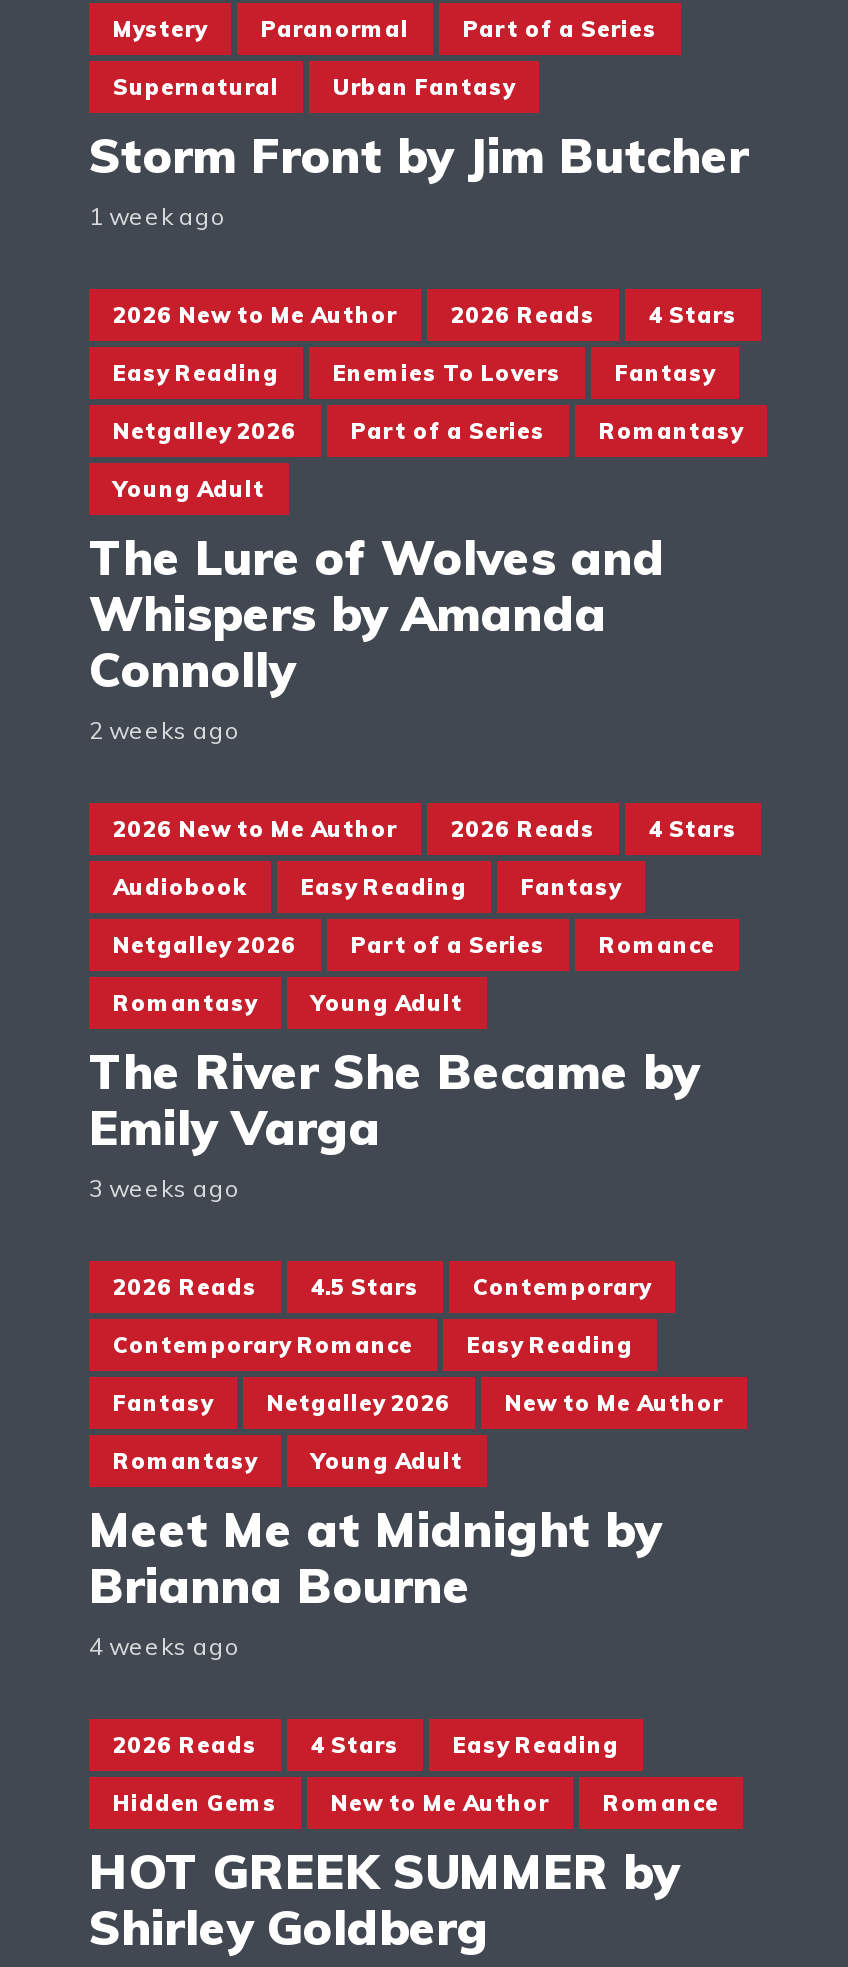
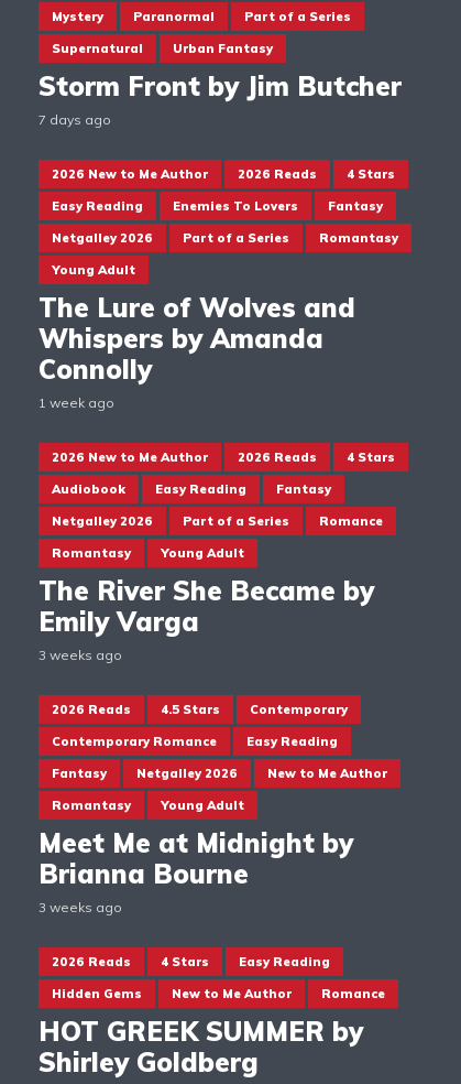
- 1 week ago
+ 7 days ago

- 2 weeks ago
+ 1 week ago

- 4 weeks ago
+ 3 weeks ago
